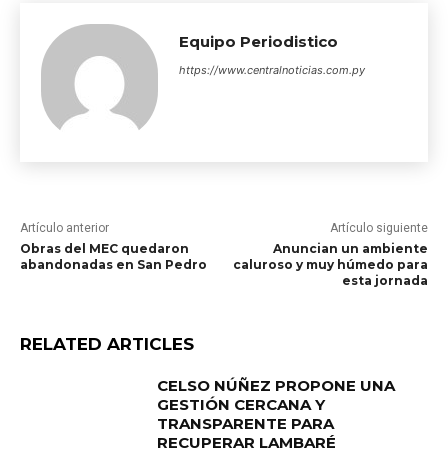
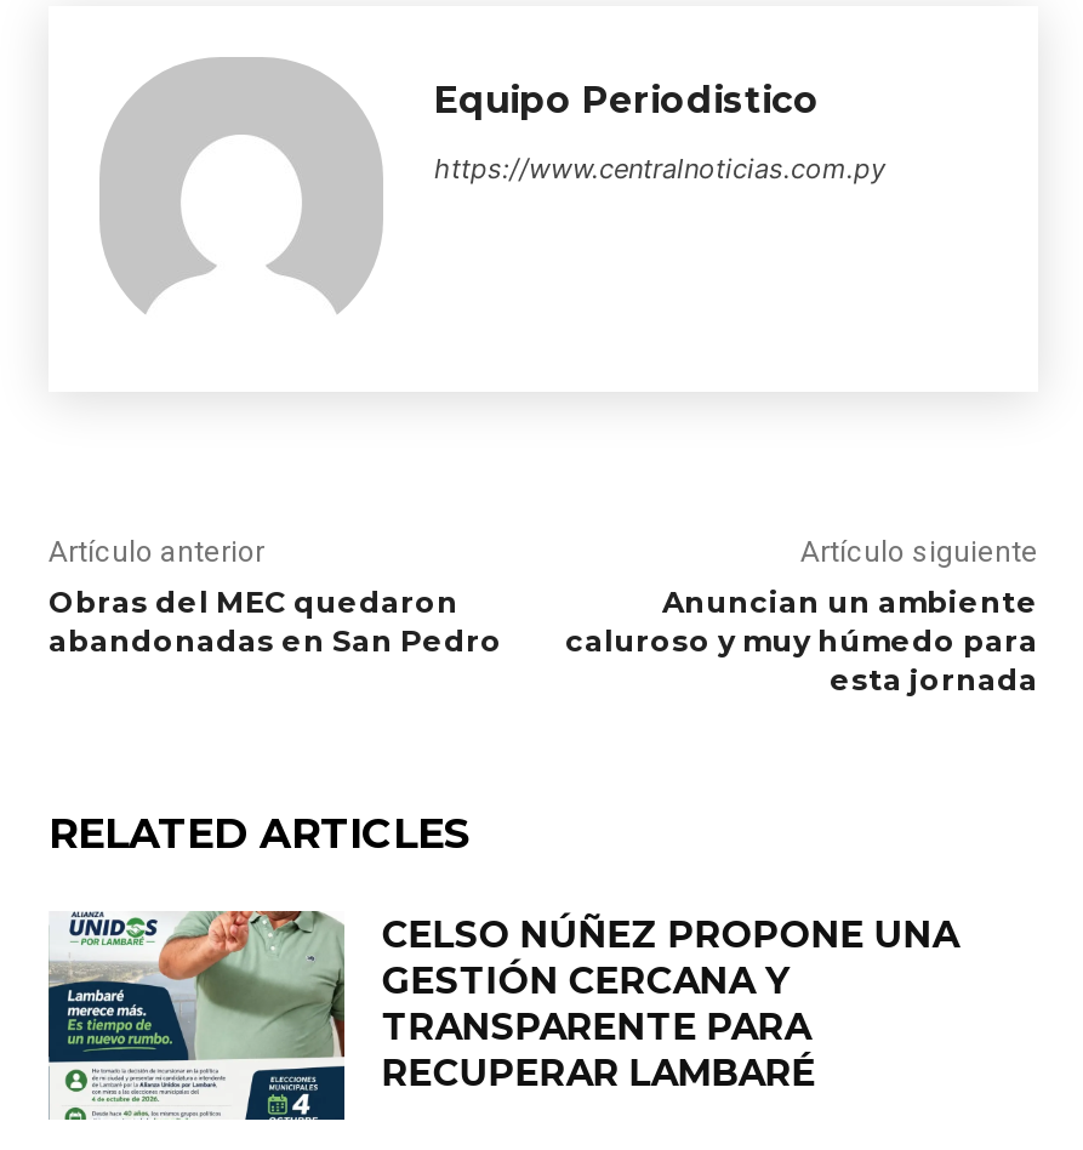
+ [image]
